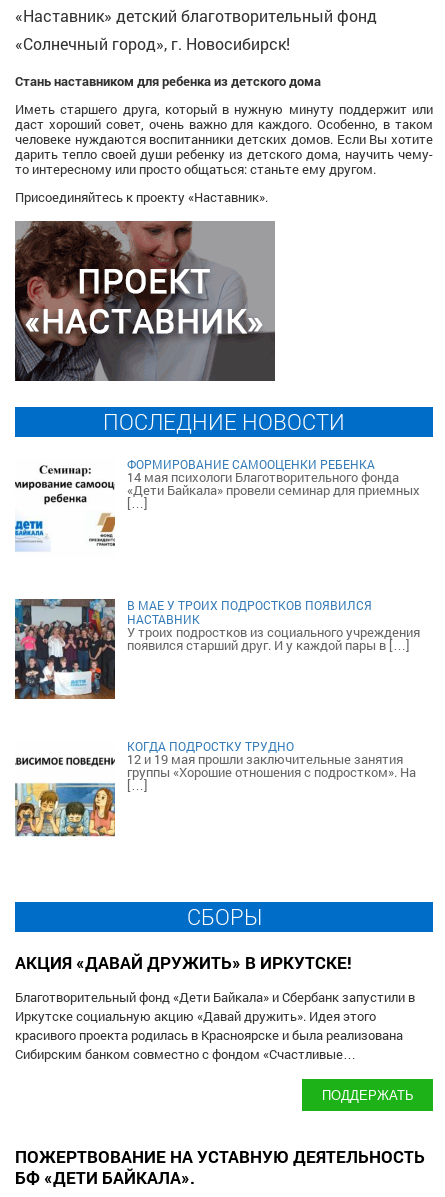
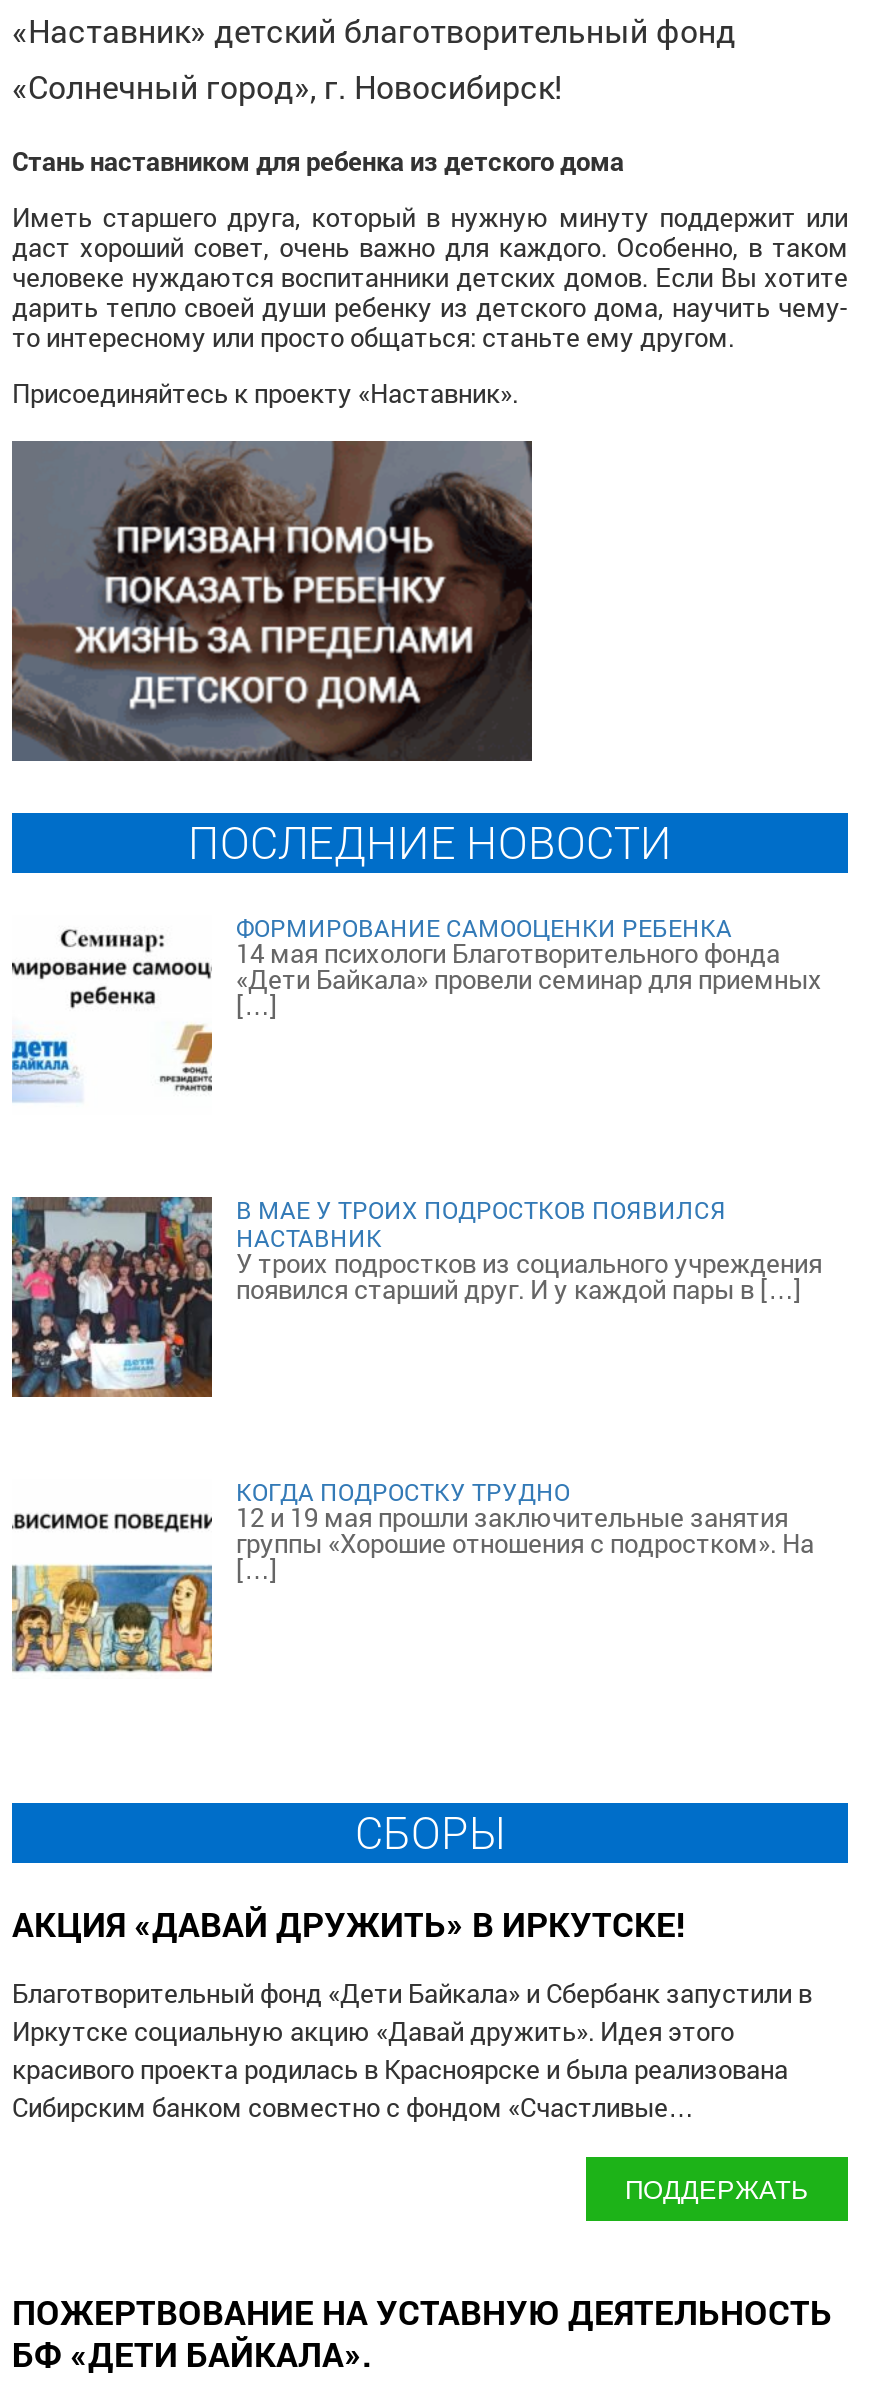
- [image]
+ [image]
